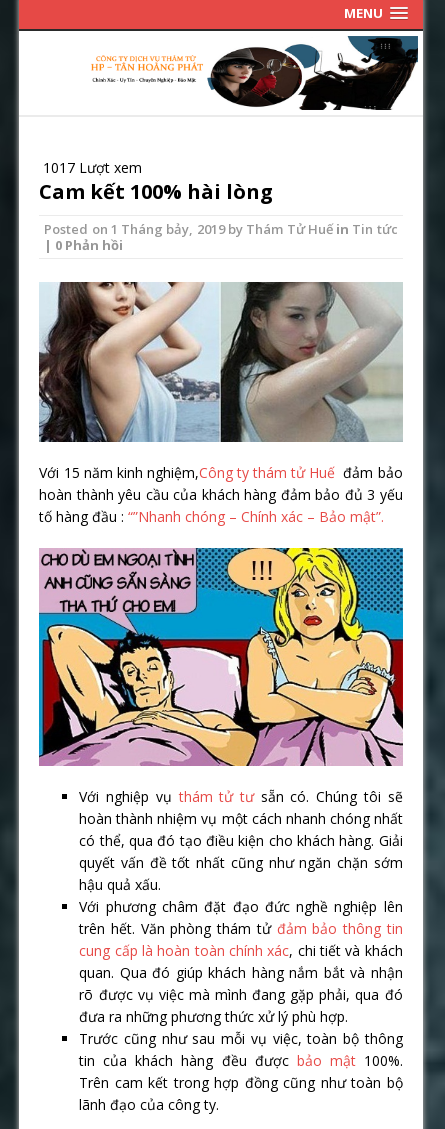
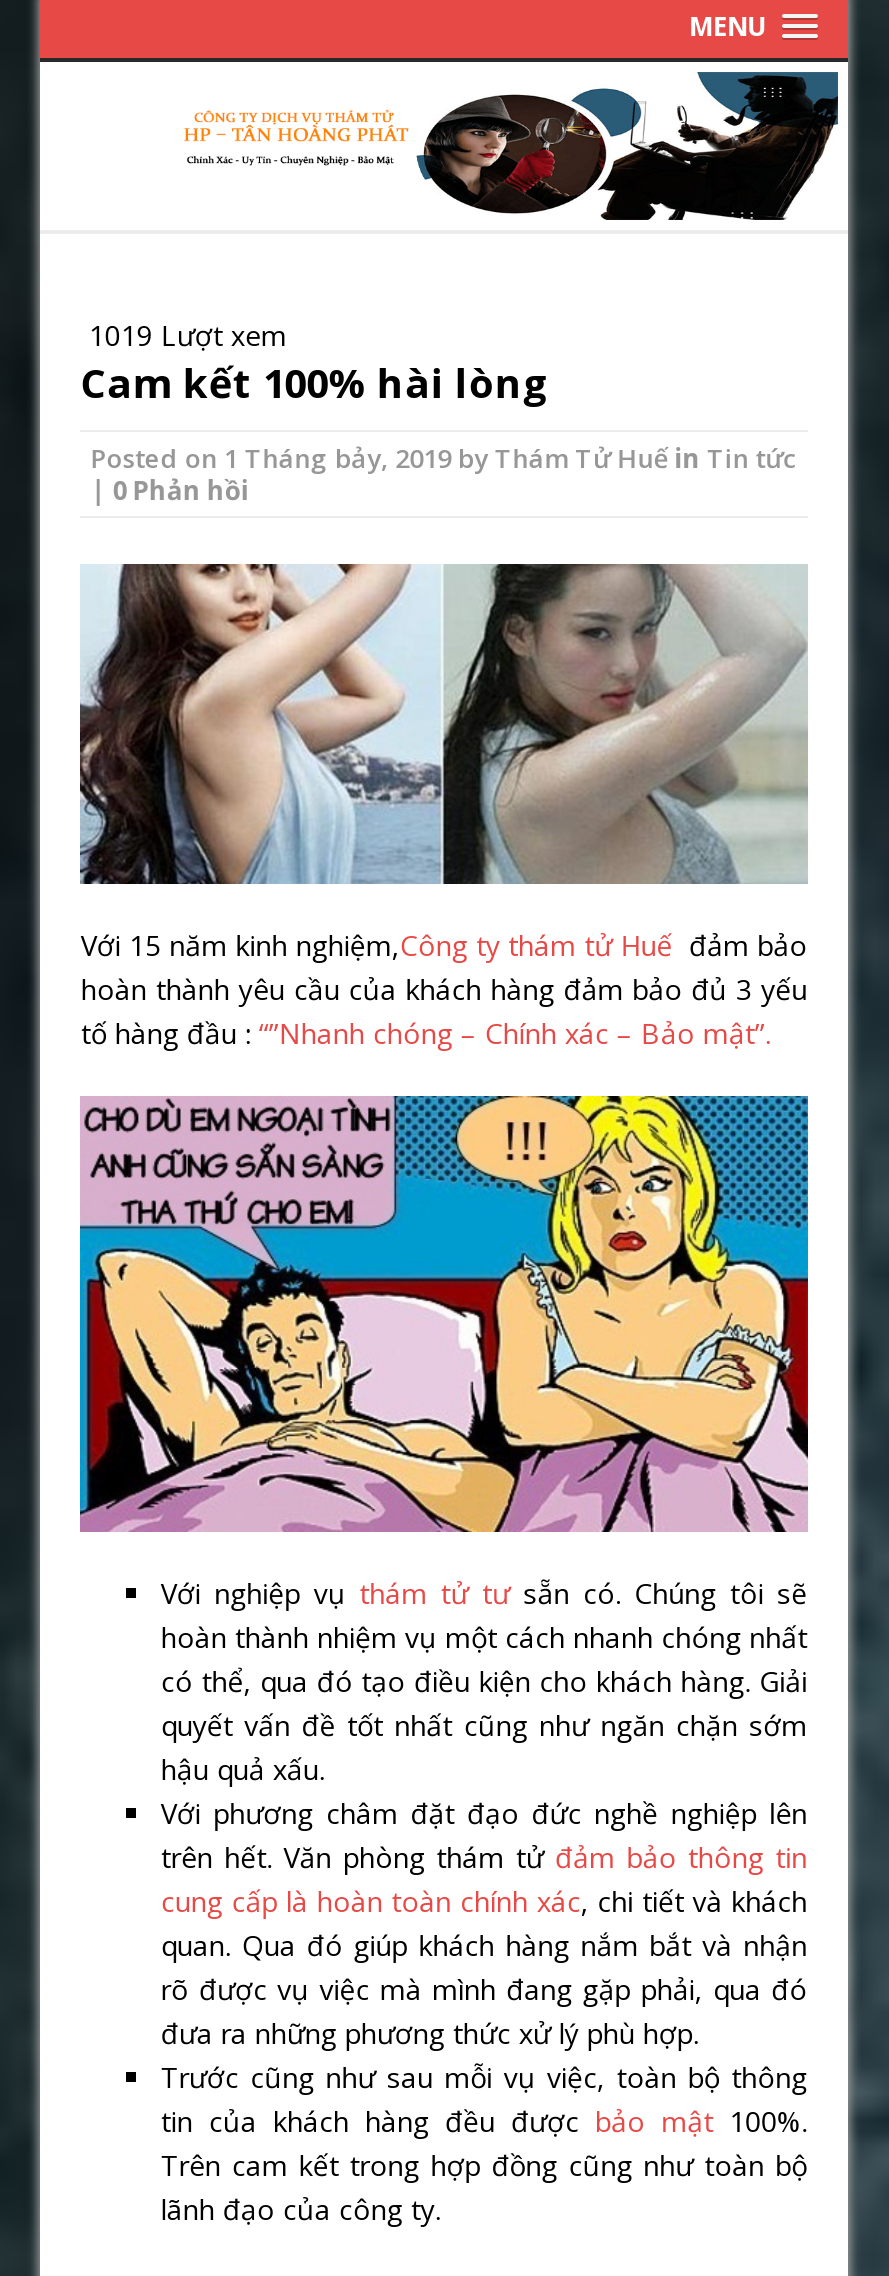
- 1017 Lượt xem
+ 1019 Lượt xem
